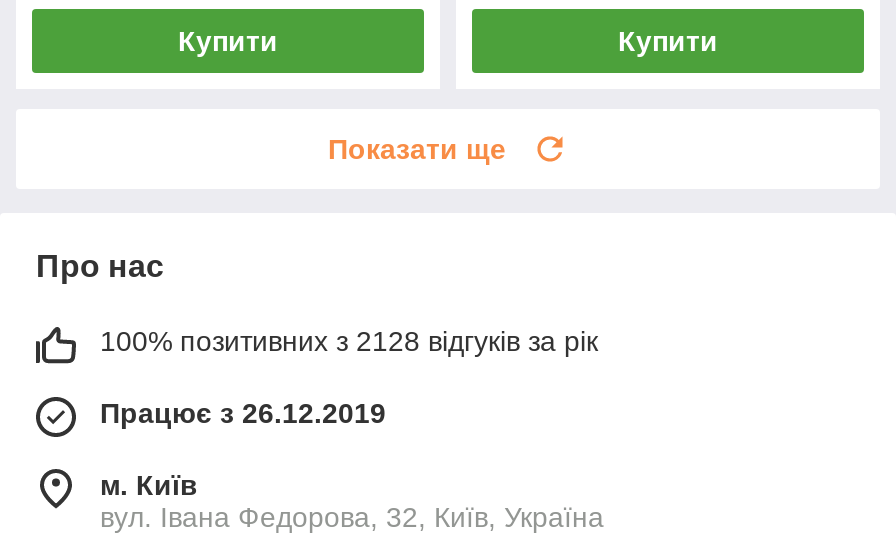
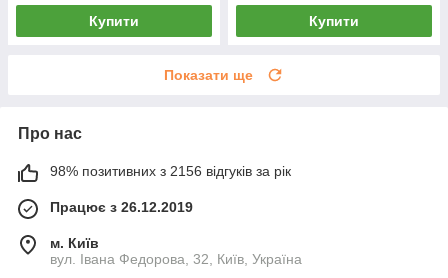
- 100% позитивних з 2128 відгуків за рік
+ 98% позитивних з 2156 відгуків за рік
